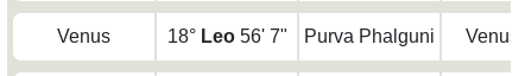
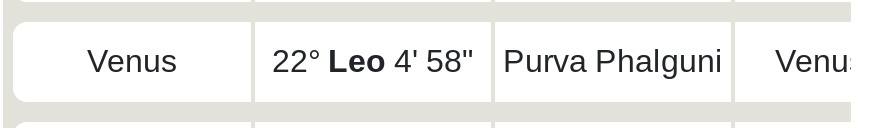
- 18° Leo 56' 7"
+ 22° Leo 4' 58"
